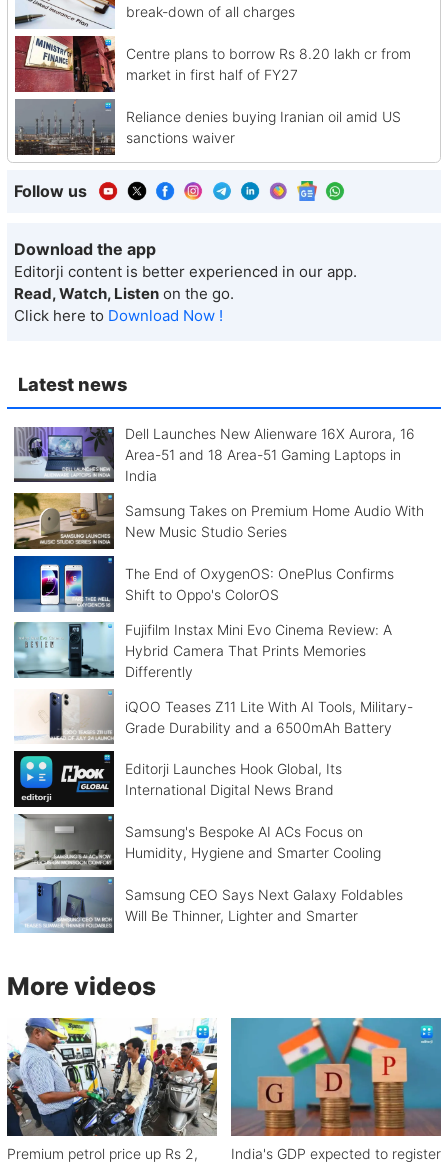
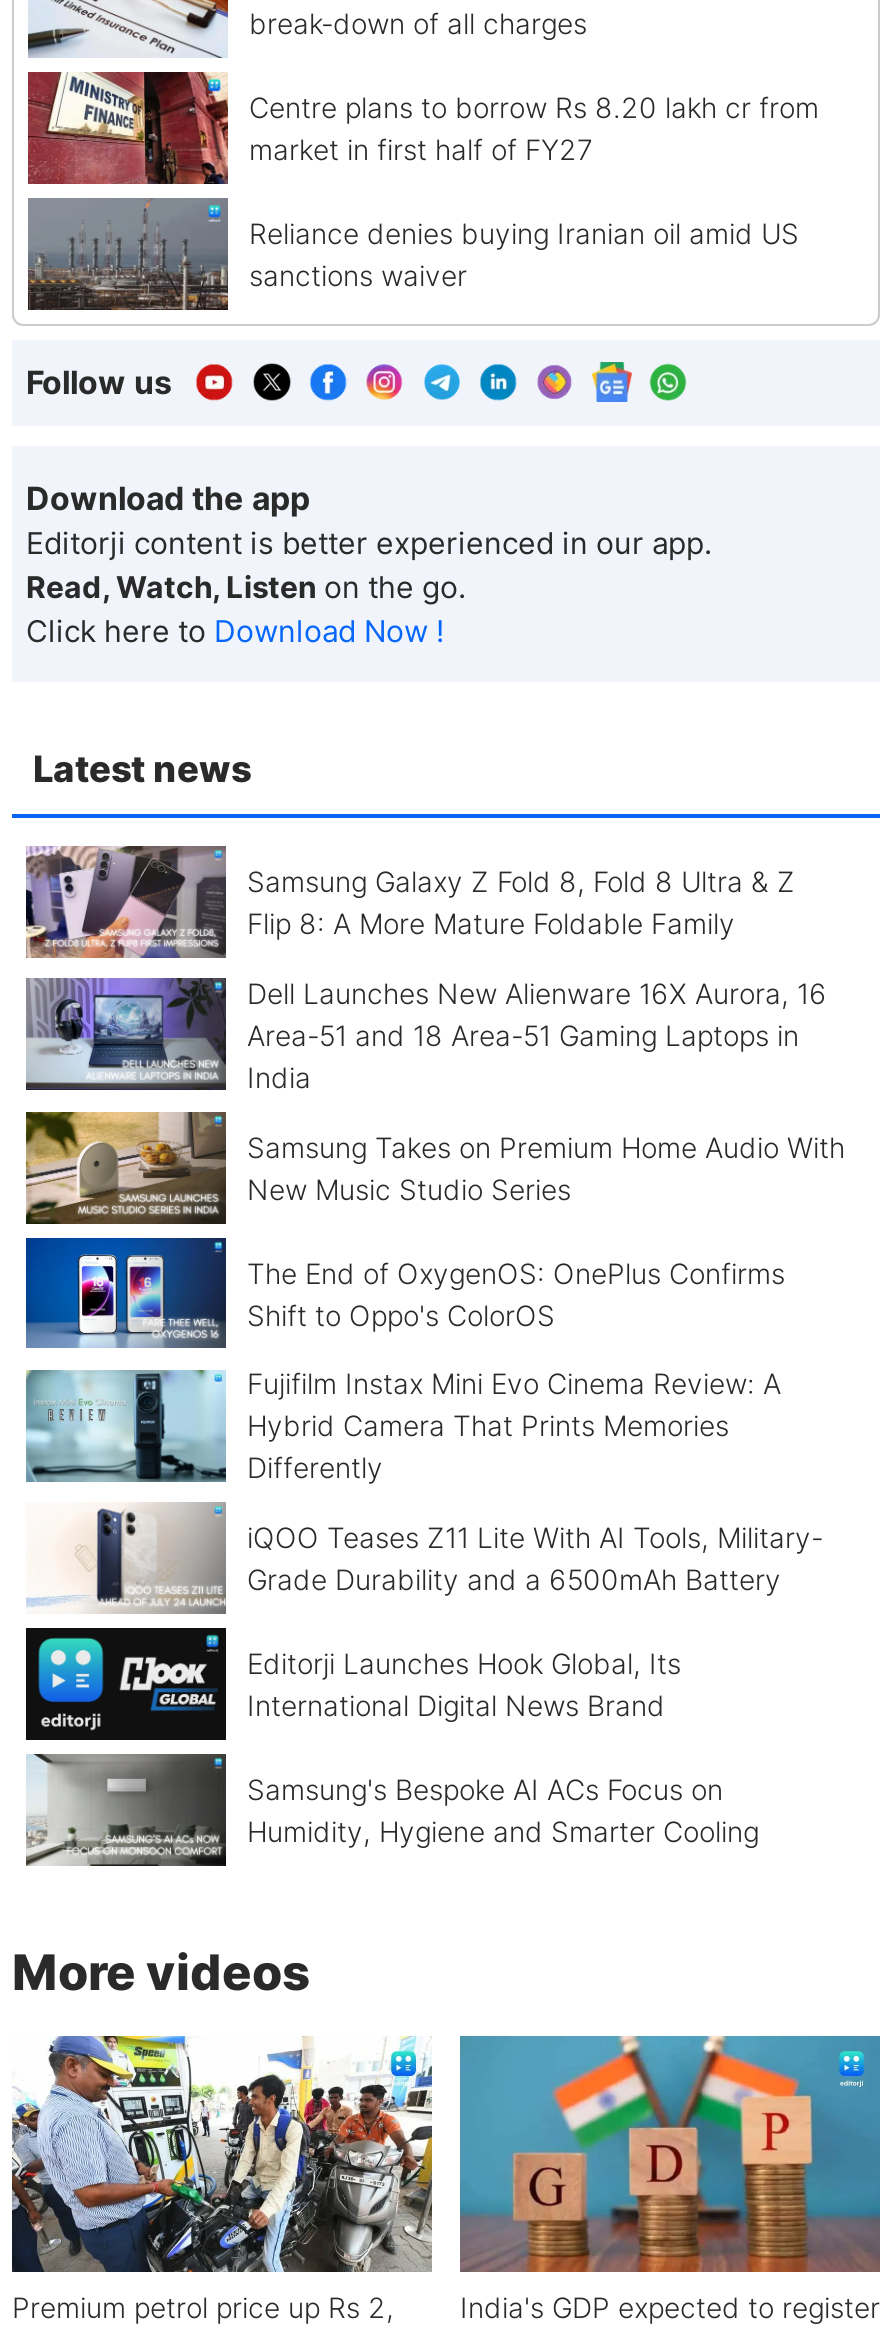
+ [image]
+ Samsung Galaxy Z Fold 8, Fold 8 Ultra & Z
+ Flip 8: A More Mature Foldable Family

moved down: [image] | Dell Launches New Alienware 16X Aurora, 16 | Area-51 and 18 Area-51 Gaming Laptops in | ... | Samsung's Bespoke AI ACs Focus on | Humidity, Hygiene and Smarter Cooling

- [image]
- Samsung CEO Says Next Galaxy Foldables
- Will Be Thinner, Lighter and Smarter
